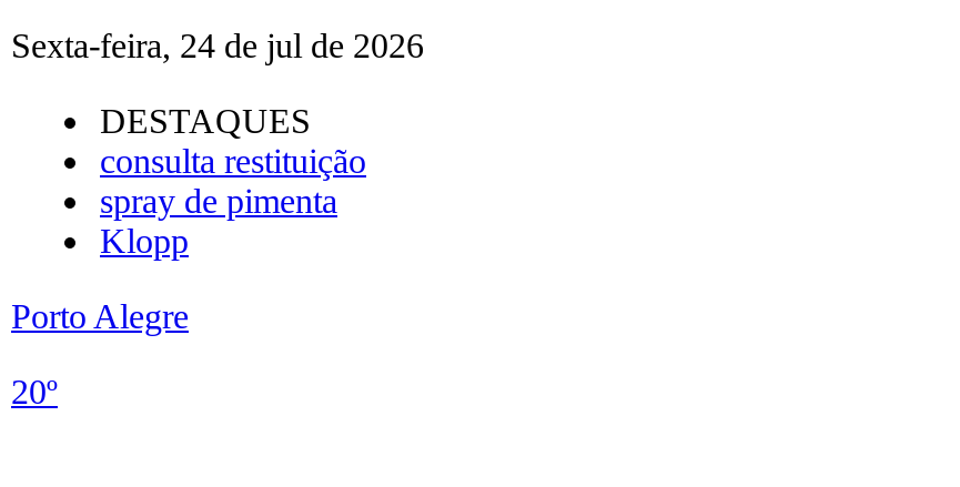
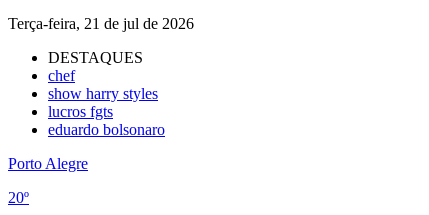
- Sexta-feira, 24 de jul de 2026
+ Terça-feira, 21 de jul de 2026

- consulta restituição
- spray de pimenta
- Klopp
+ chef
+ show harry styles
+ lucros fgts
+ eduardo bolsonaro
